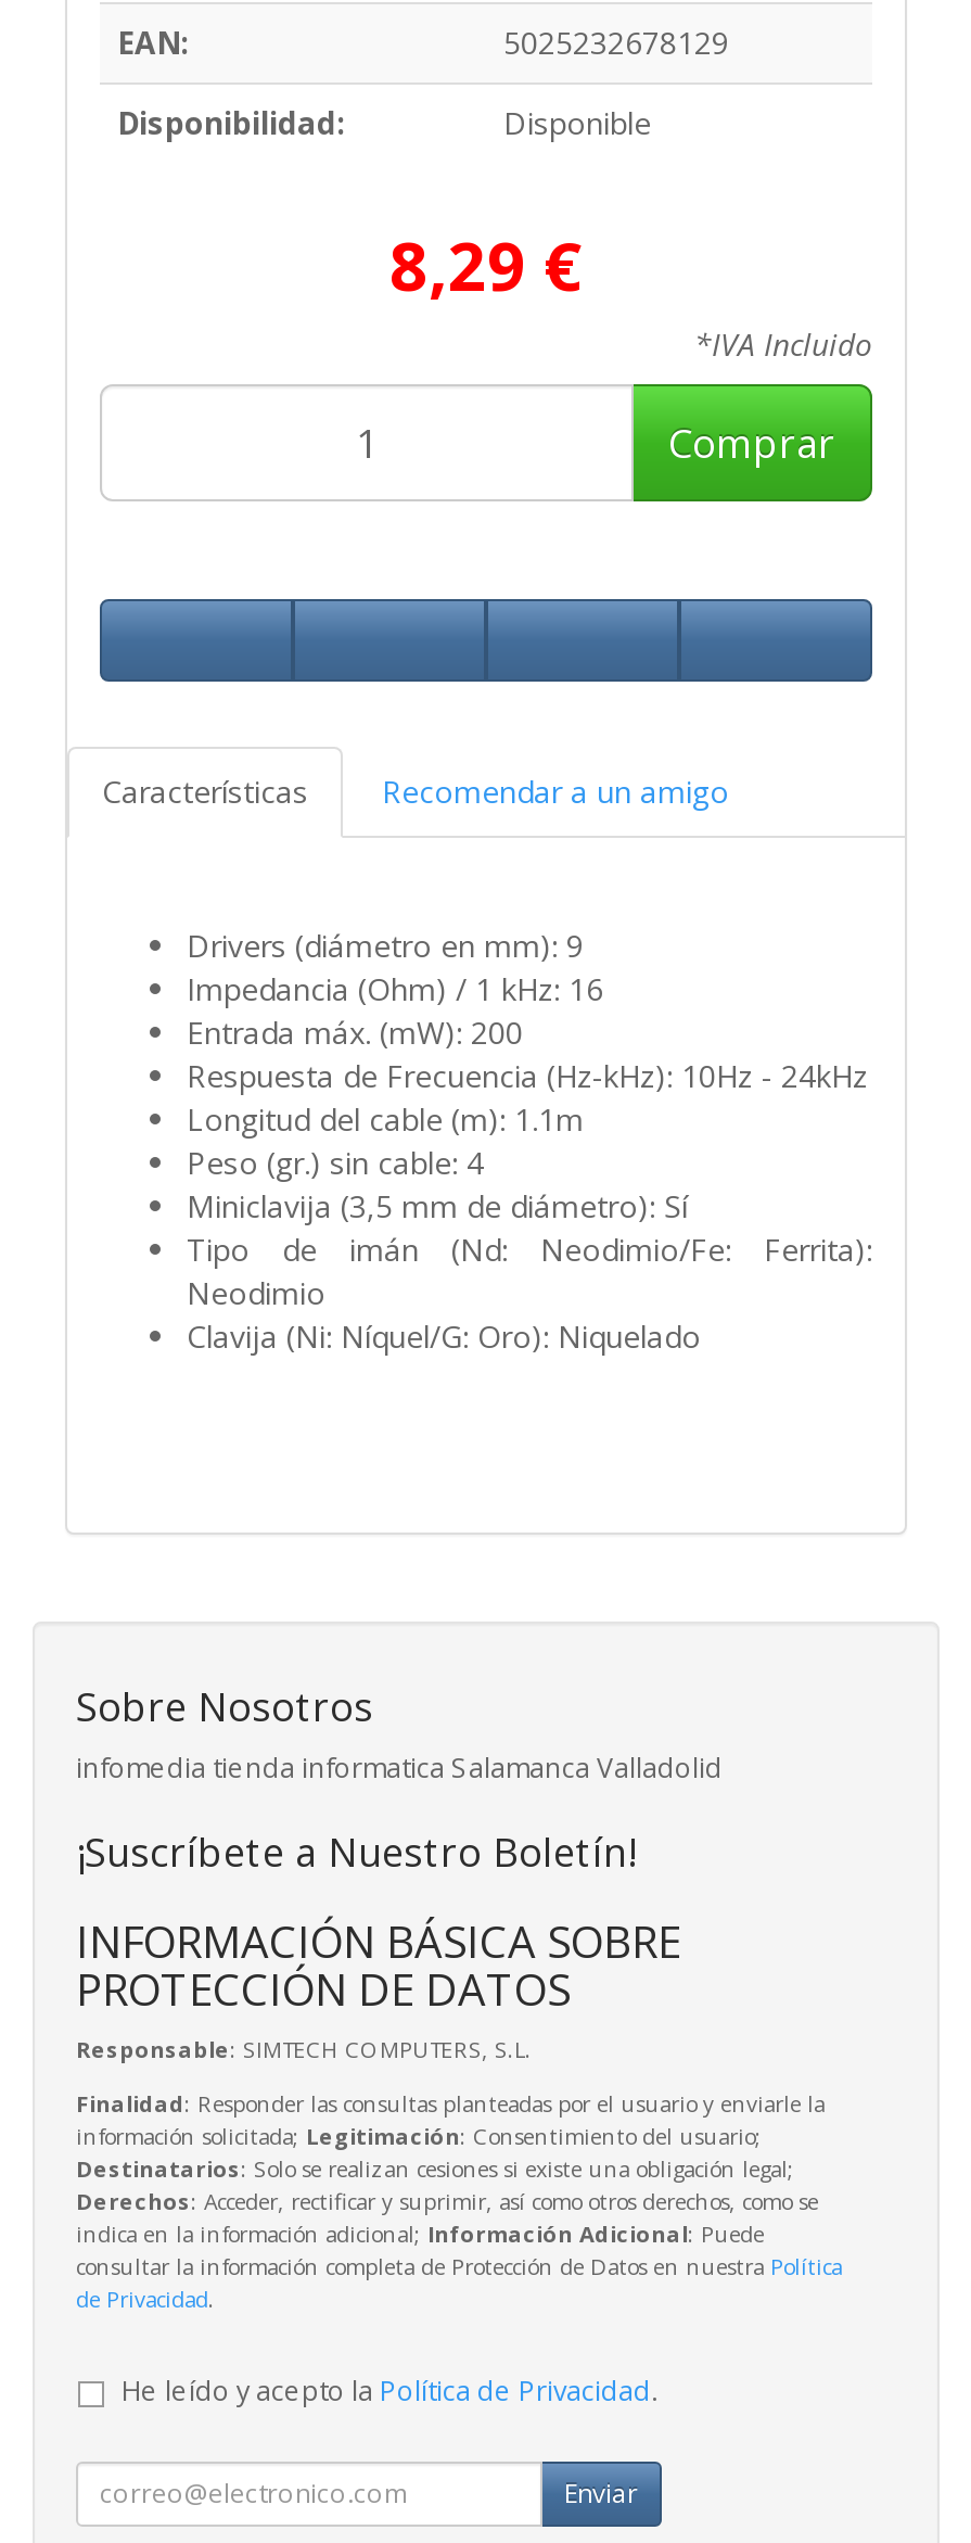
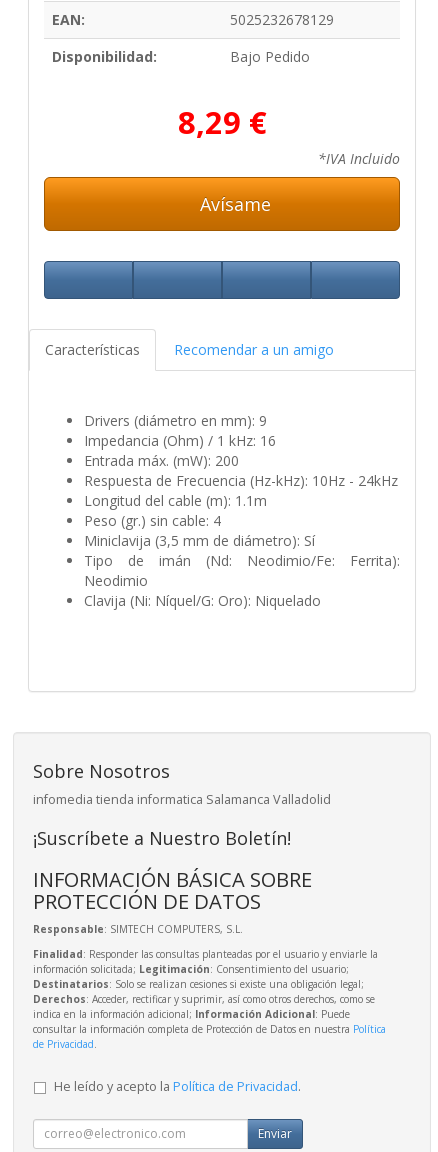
- Disponible
+ Bajo Pedido

- Comprar
+ Avísame
